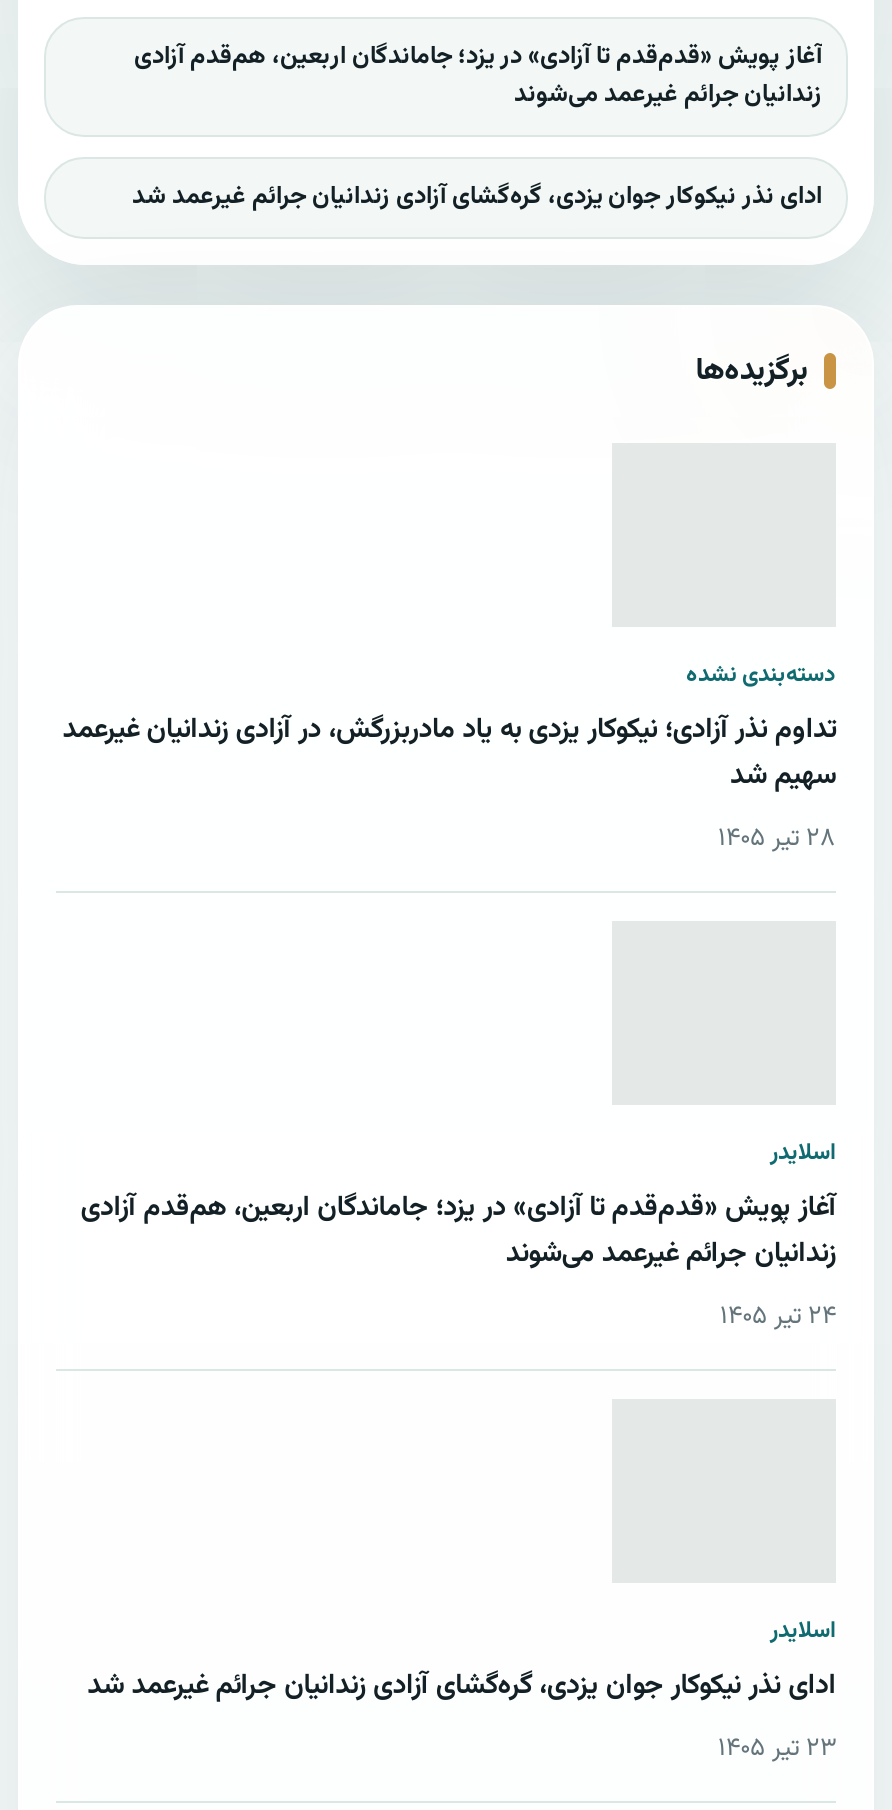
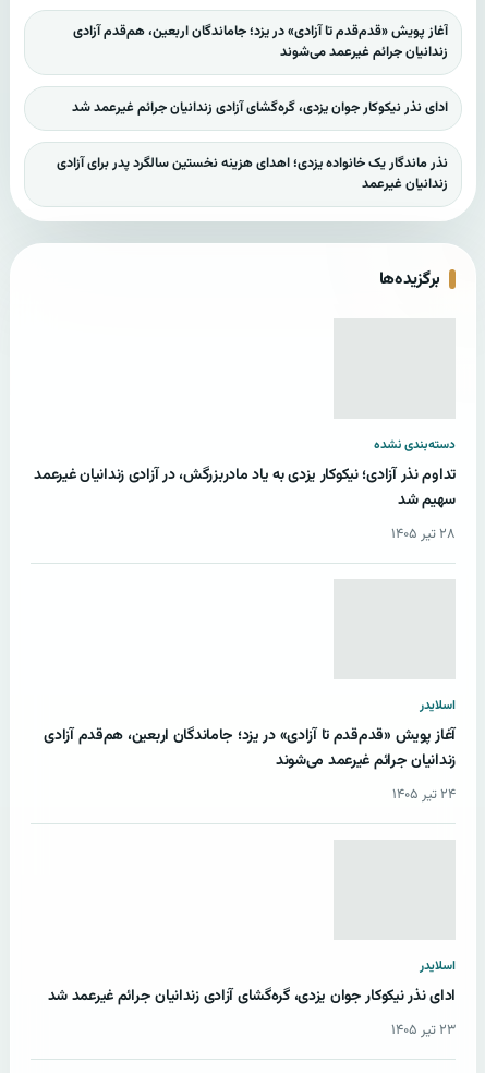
+ نذر ماندگار یک خانواده یزدی؛ اهدای هزینه نخستین سالگرد پدر برای آزادی
+ زندانیان غیرعمد
